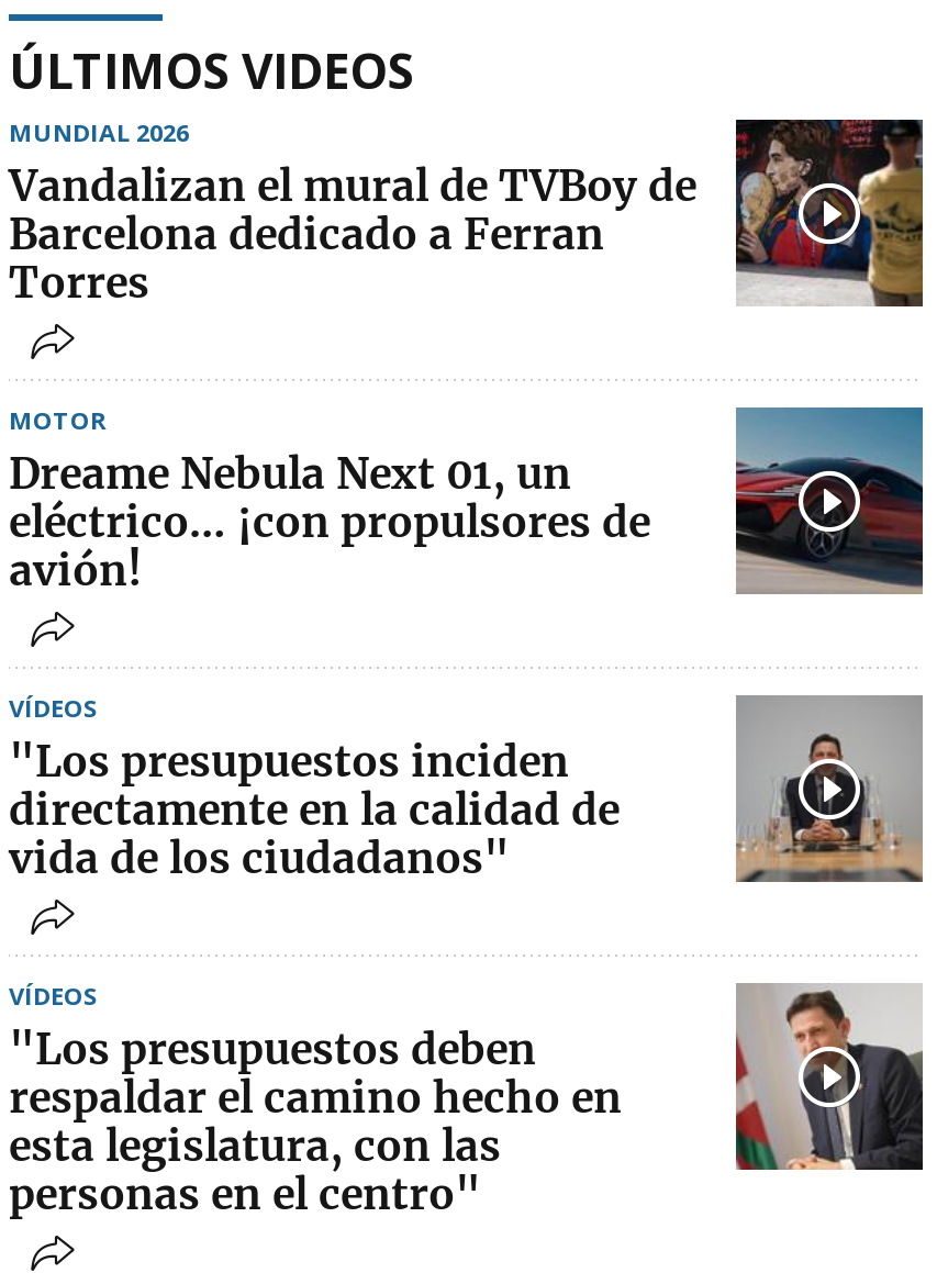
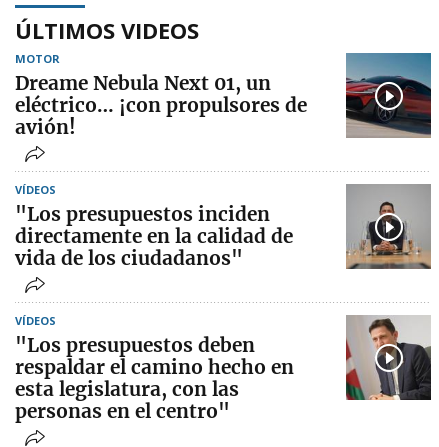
- [image]
- MUNDIAL 2026
- Vandalizan el mural de TVBoy de
- Barcelona dedicado a Ferran
- Torres
